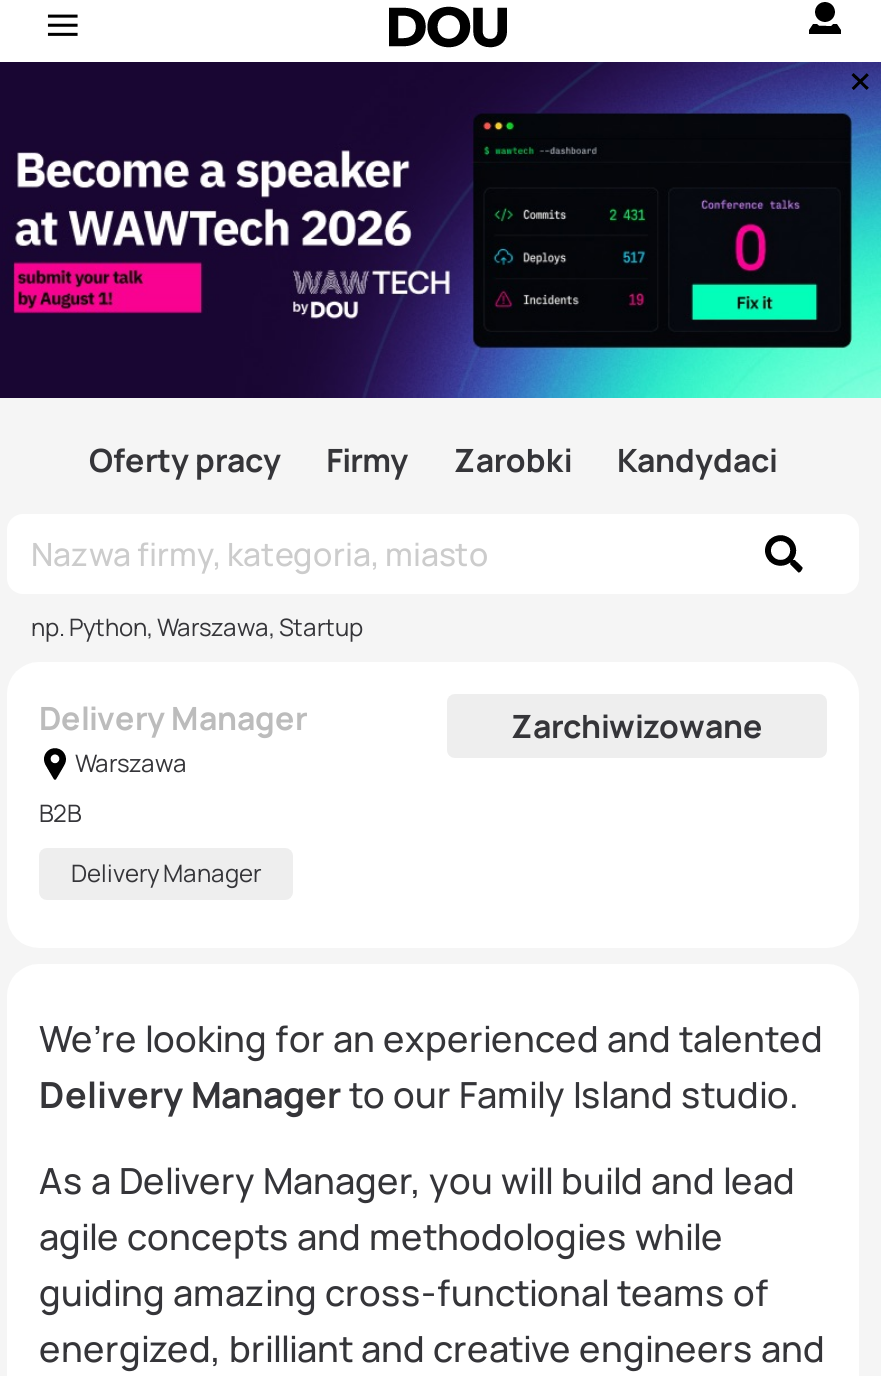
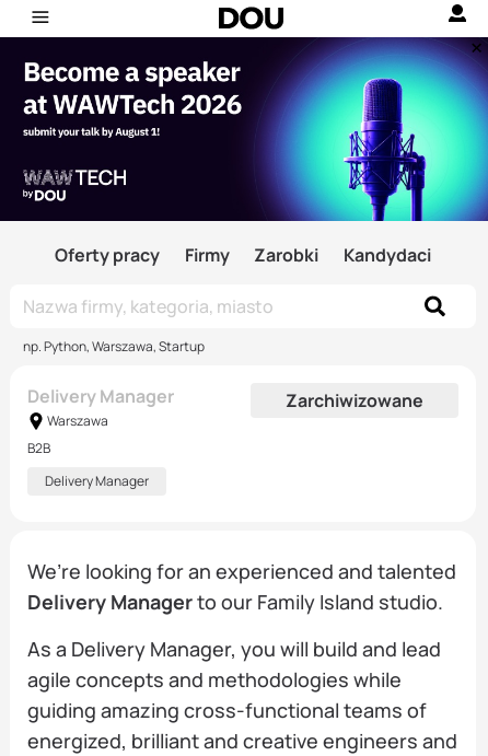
- [image]
+ [image]
